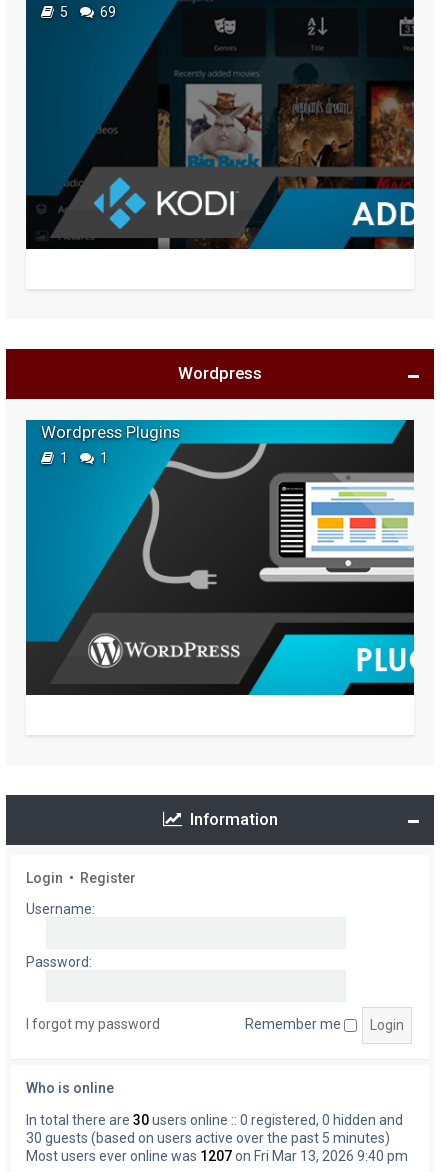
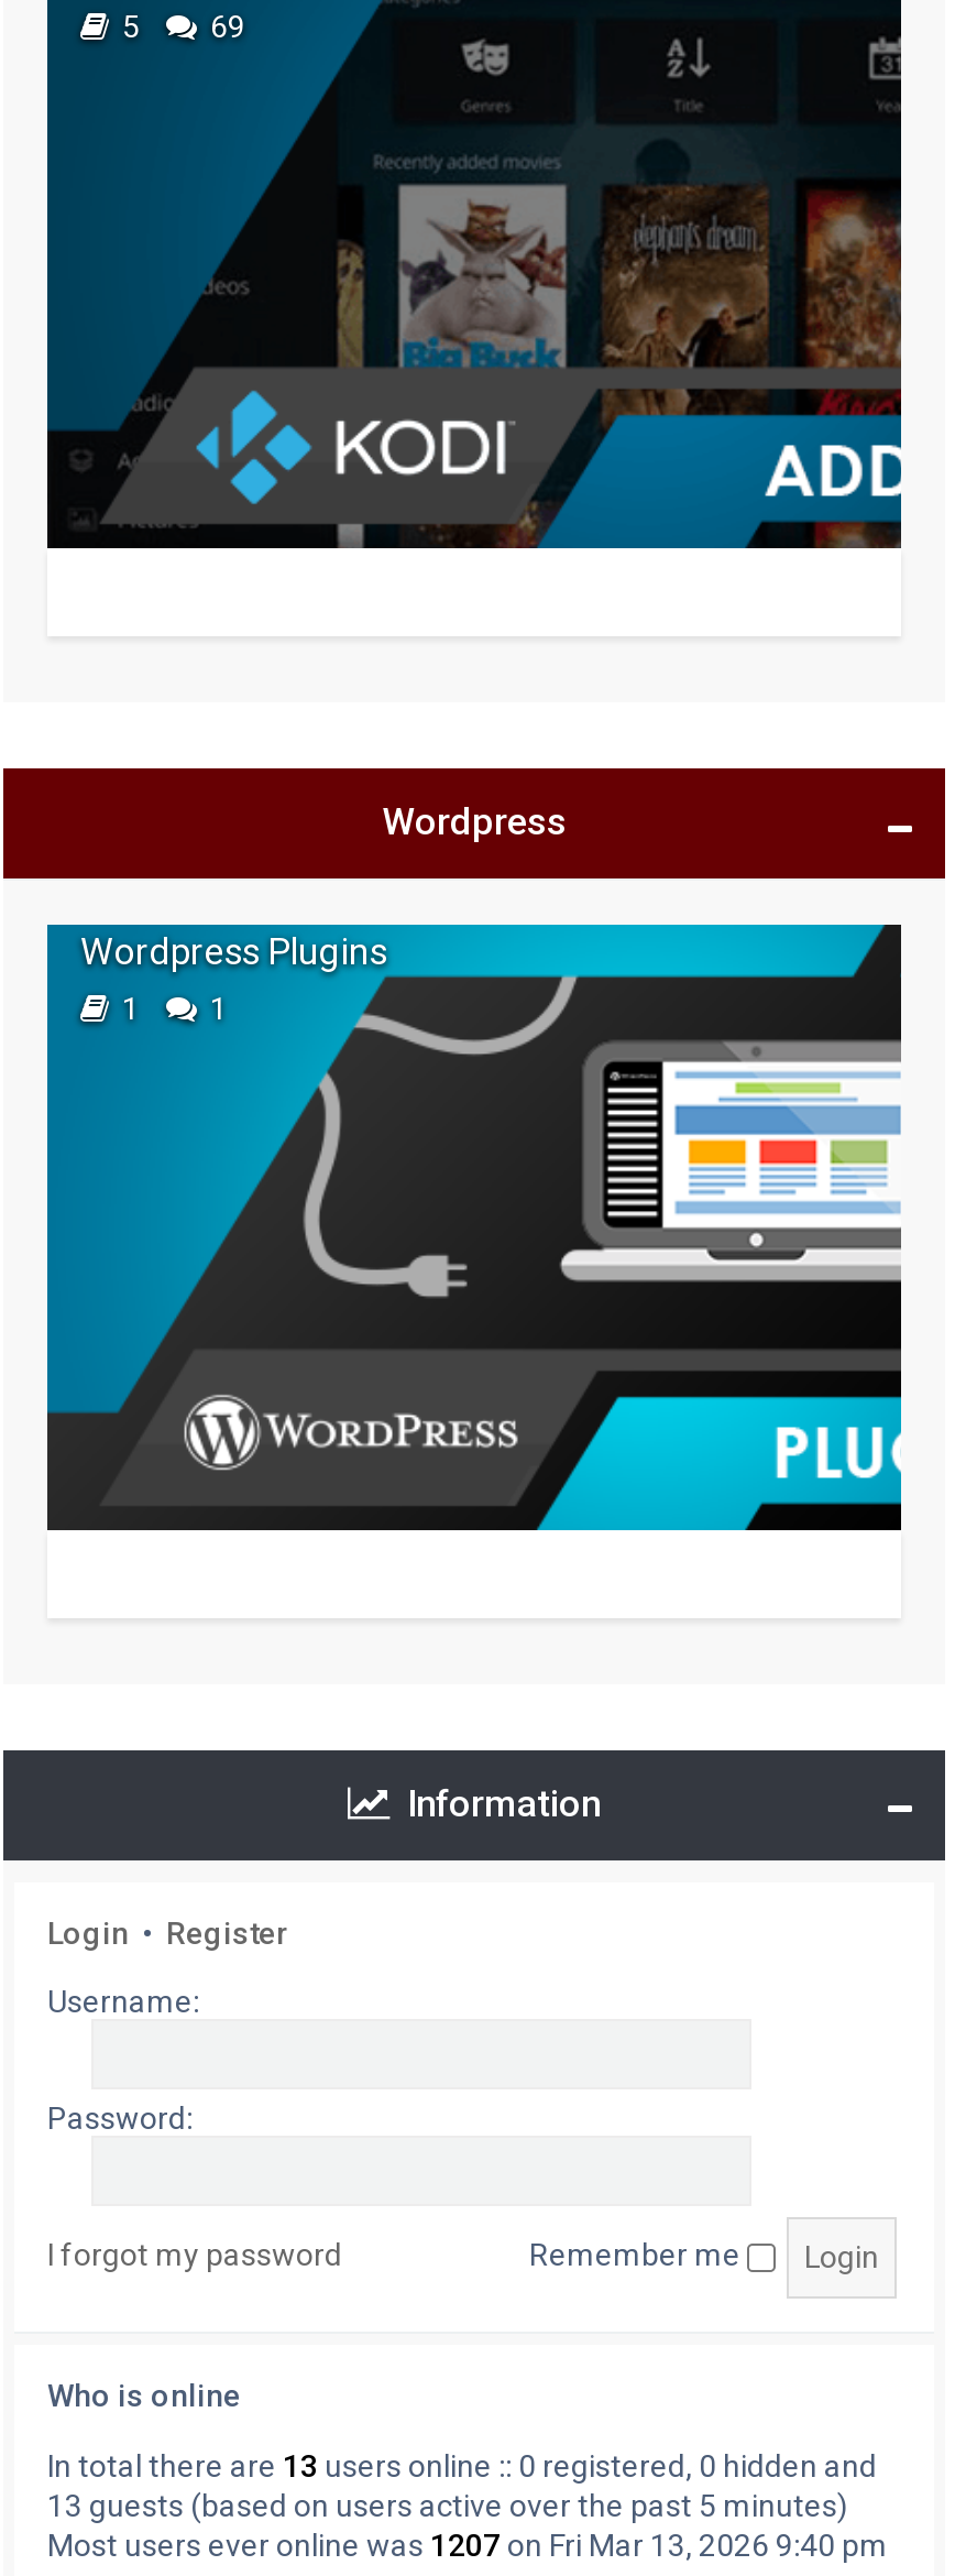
- In total there are 30 users online :: 0 registered, 0 hidden and
+ In total there are 13 users online :: 0 registered, 0 hidden and

- 30 guests (based on users active over the past 5 minutes)
+ 13 guests (based on users active over the past 5 minutes)
